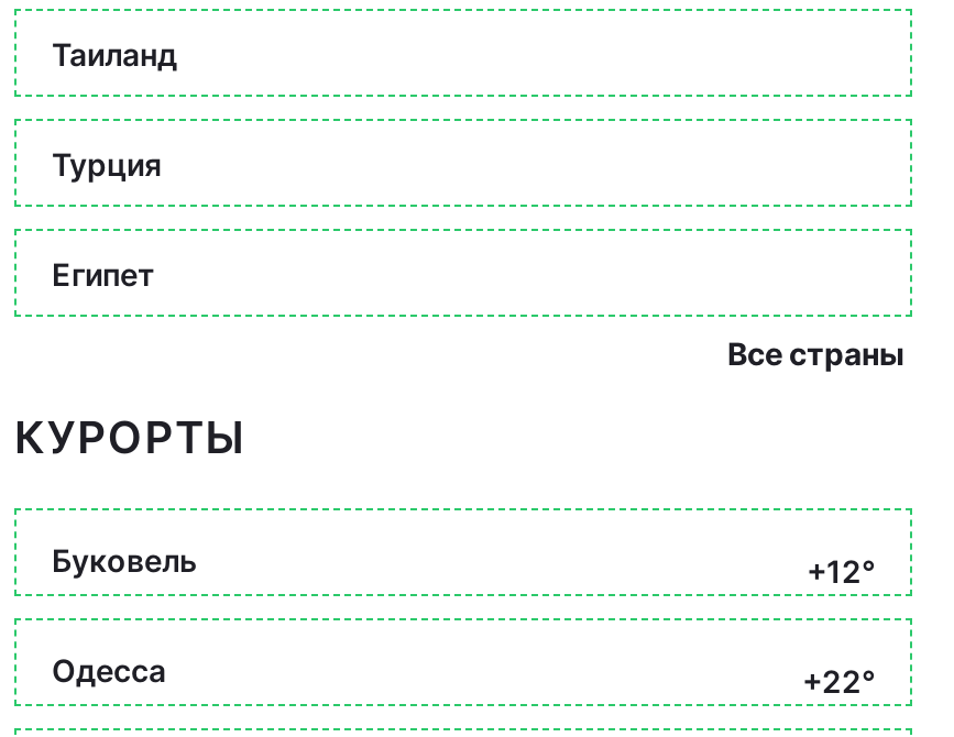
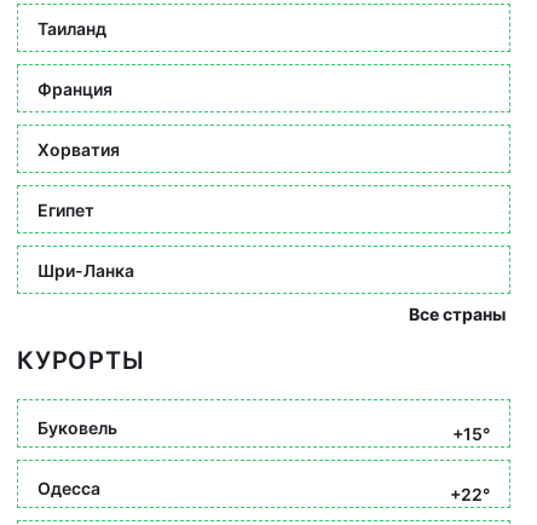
- Турция
+ Франция
+ Хорватия

+ Шри-Ланка

- +12°
+ +15°
